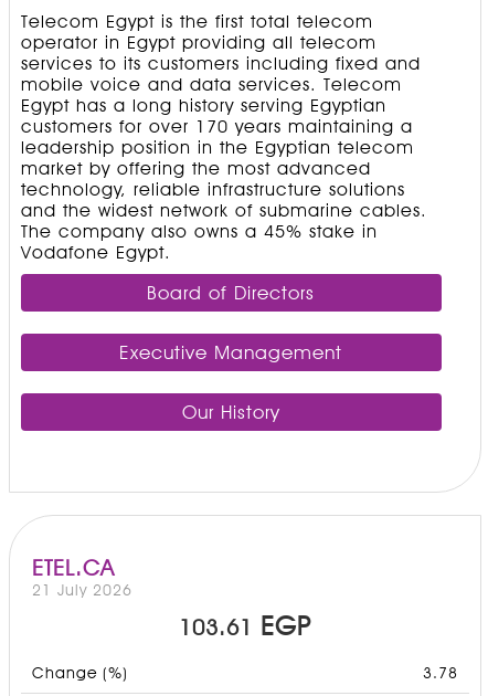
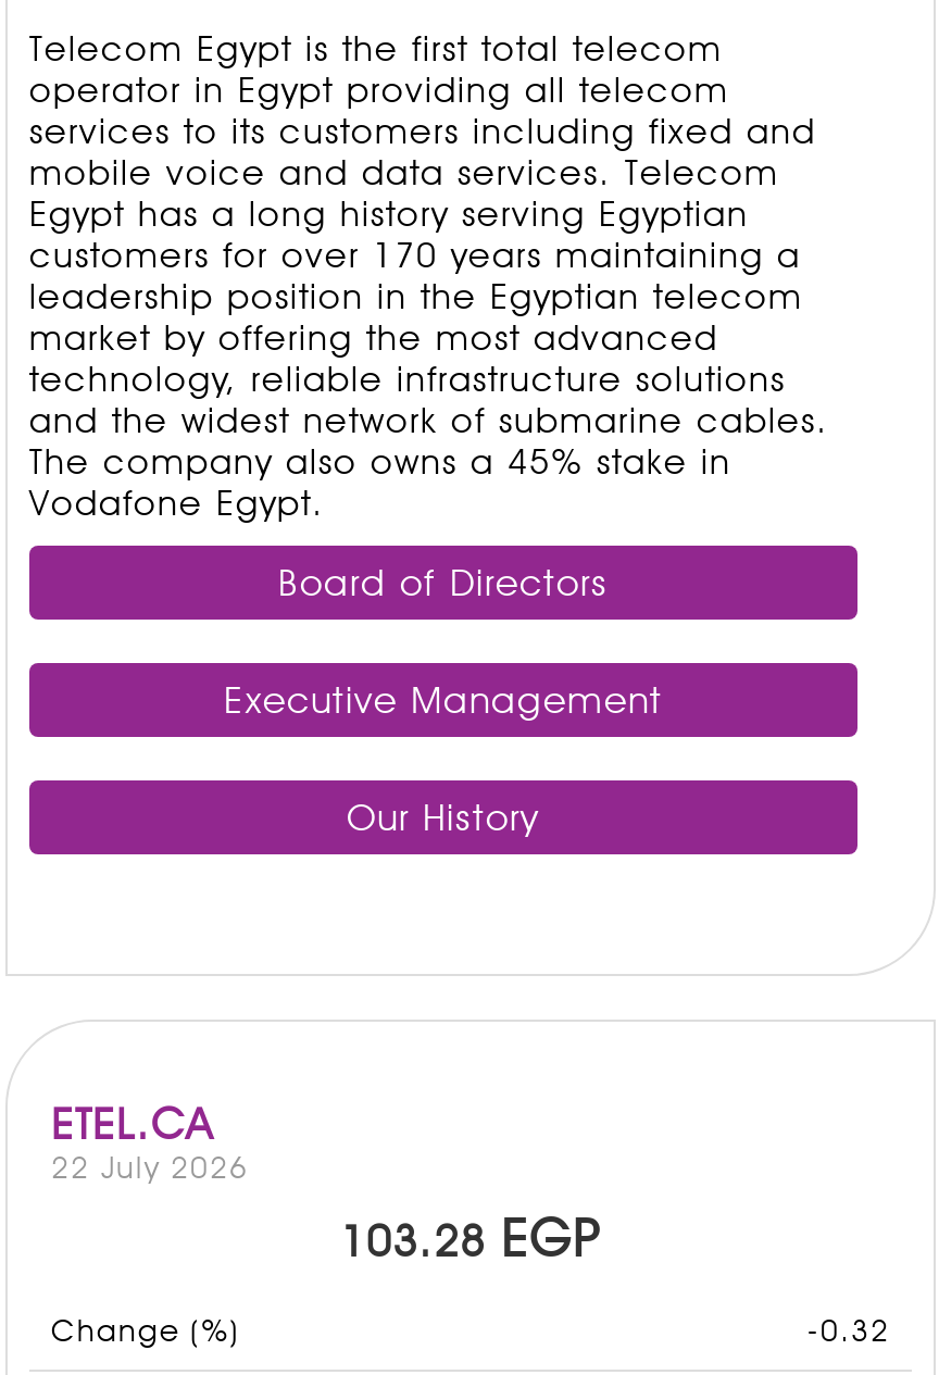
- 21 July 2026
+ 22 July 2026

- 103.61 EGP
+ 103.28 EGP

- 3.78
+ -0.32
